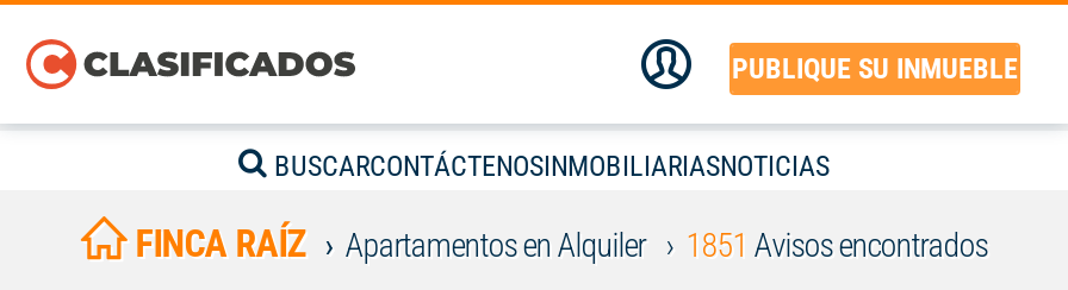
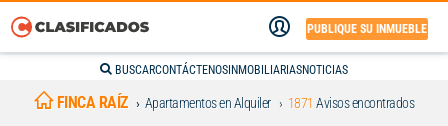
- 1851 Avisos encontrados
+ 1871 Avisos encontrados
